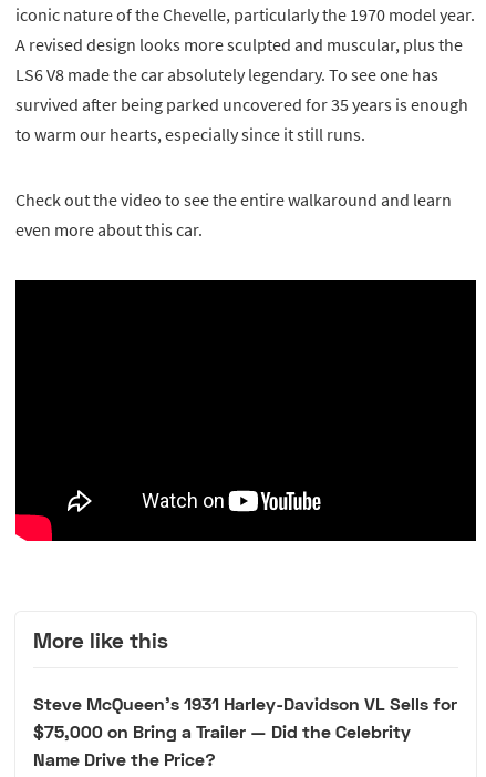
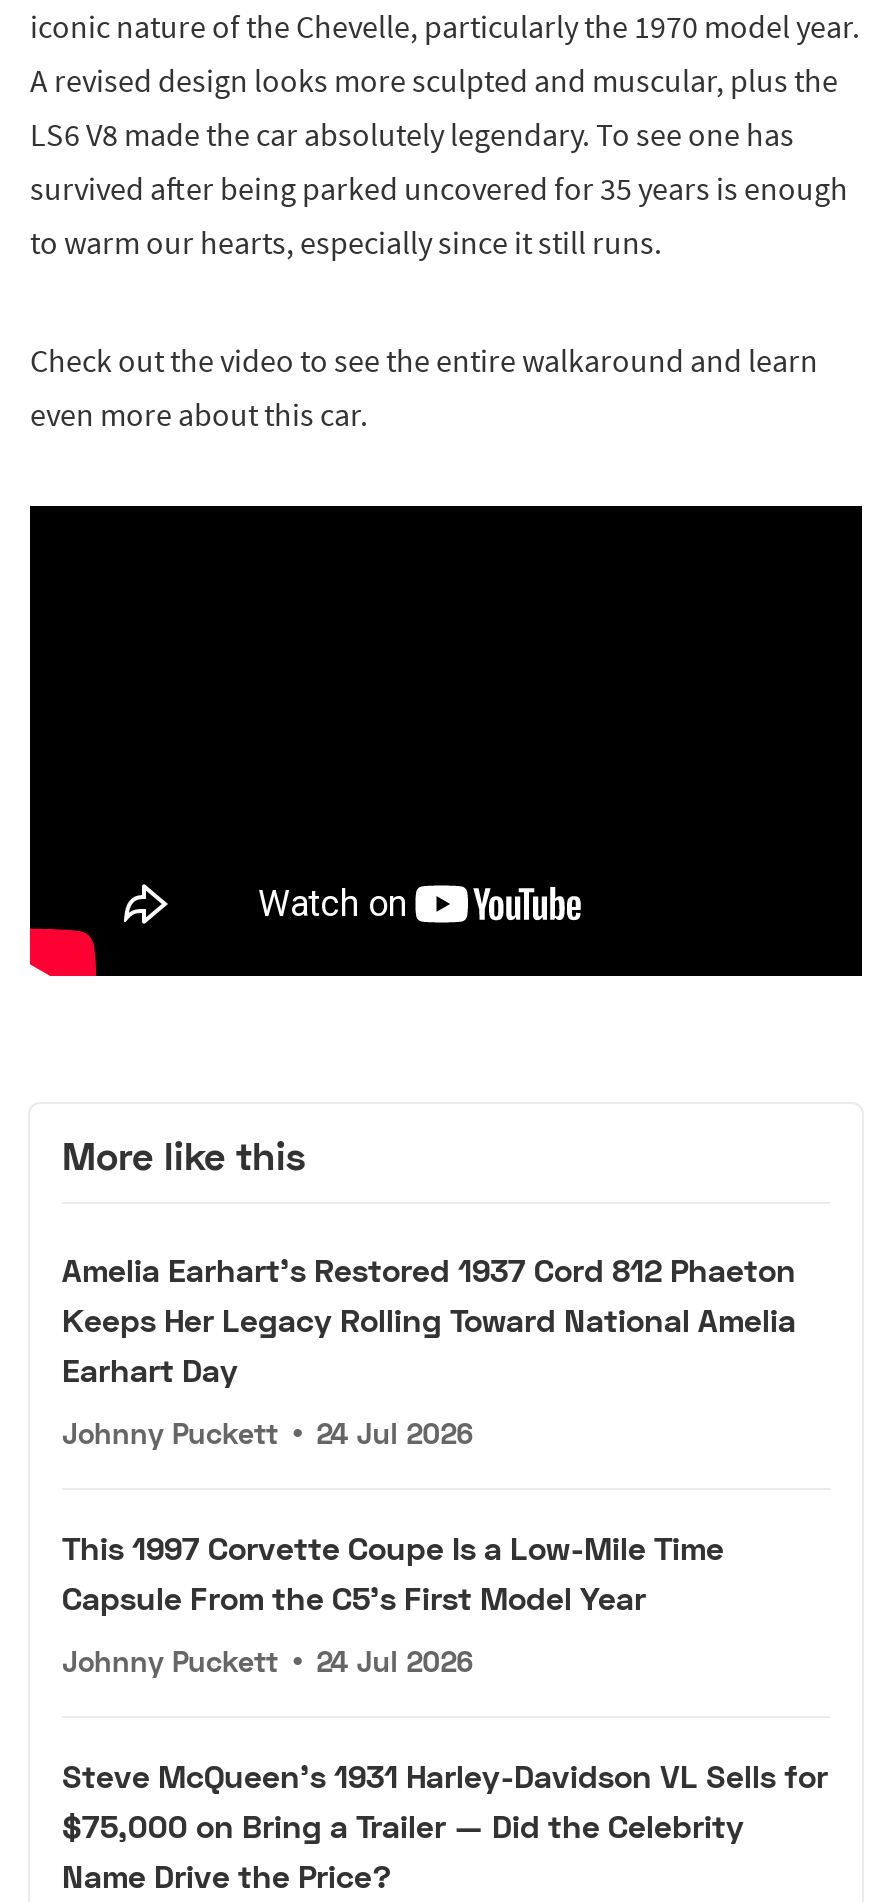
+ Amelia Earhart's Restored 1937 Cord 812 Phaeton
+ Keeps Her Legacy Rolling Toward National Amelia
+ Earhart Day
+ Johnny Puckett • 24 Jul 2026
+ This 1997 Corvette Coupe Is a Low-Mile Time
+ Capsule From the C5's First Model Year
+ Johnny Puckett • 24 Jul 2026
